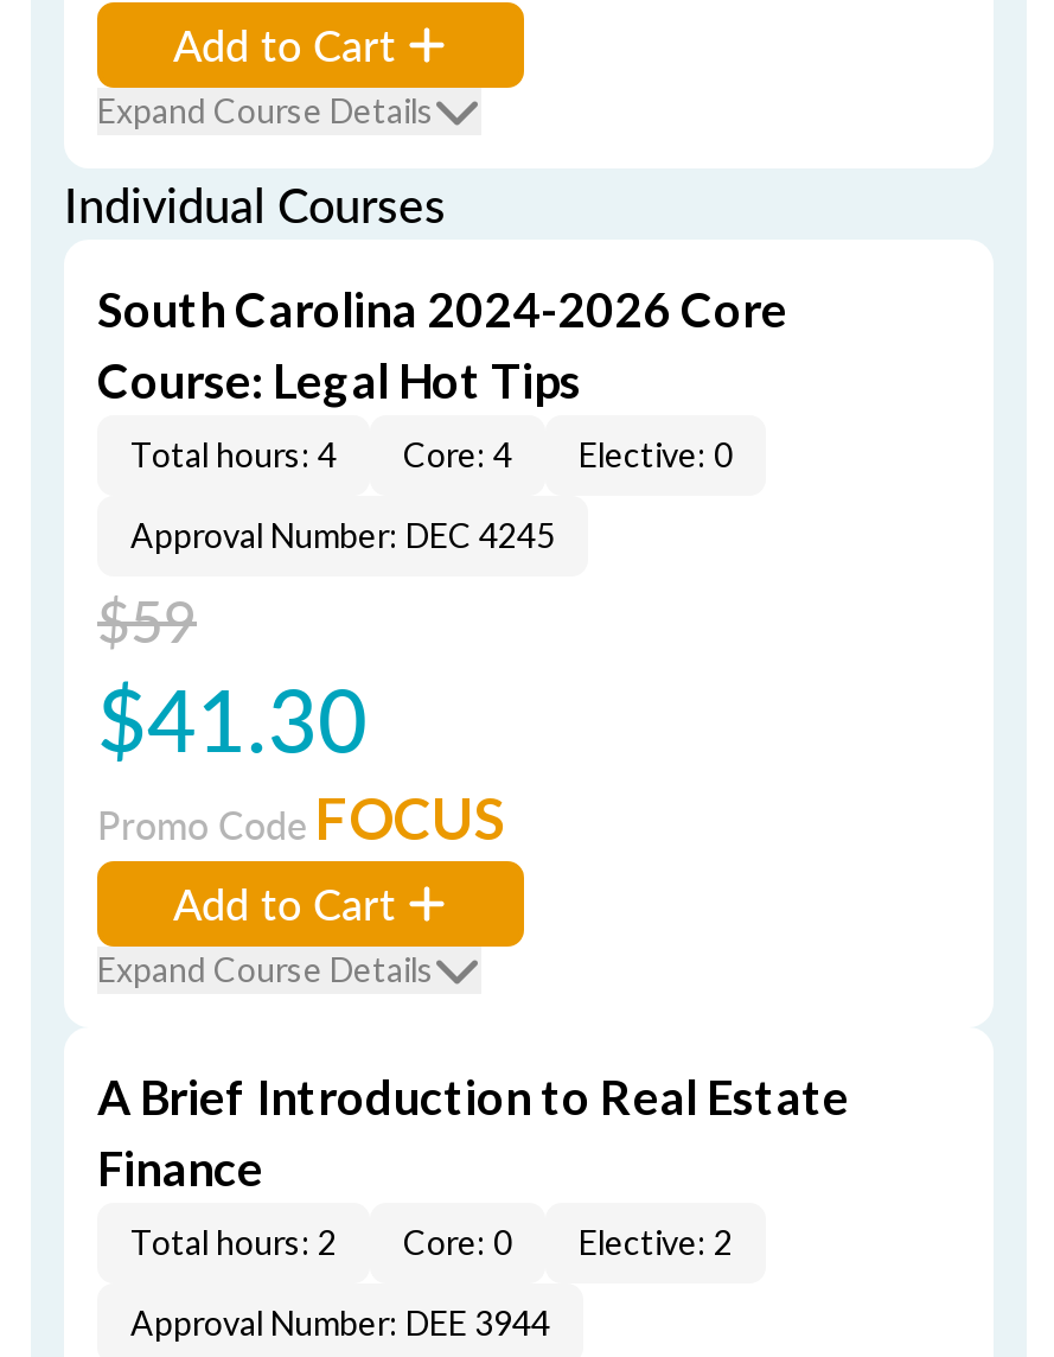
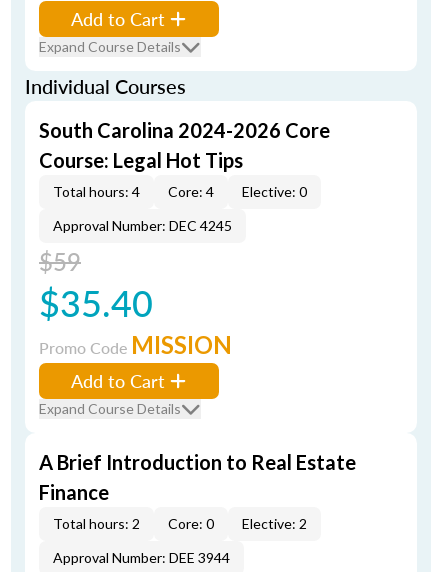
- $41.30
+ $35.40

- Promo Code FOCUS
+ Promo Code MISSION
